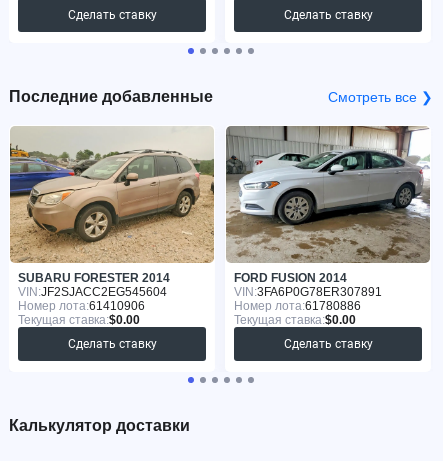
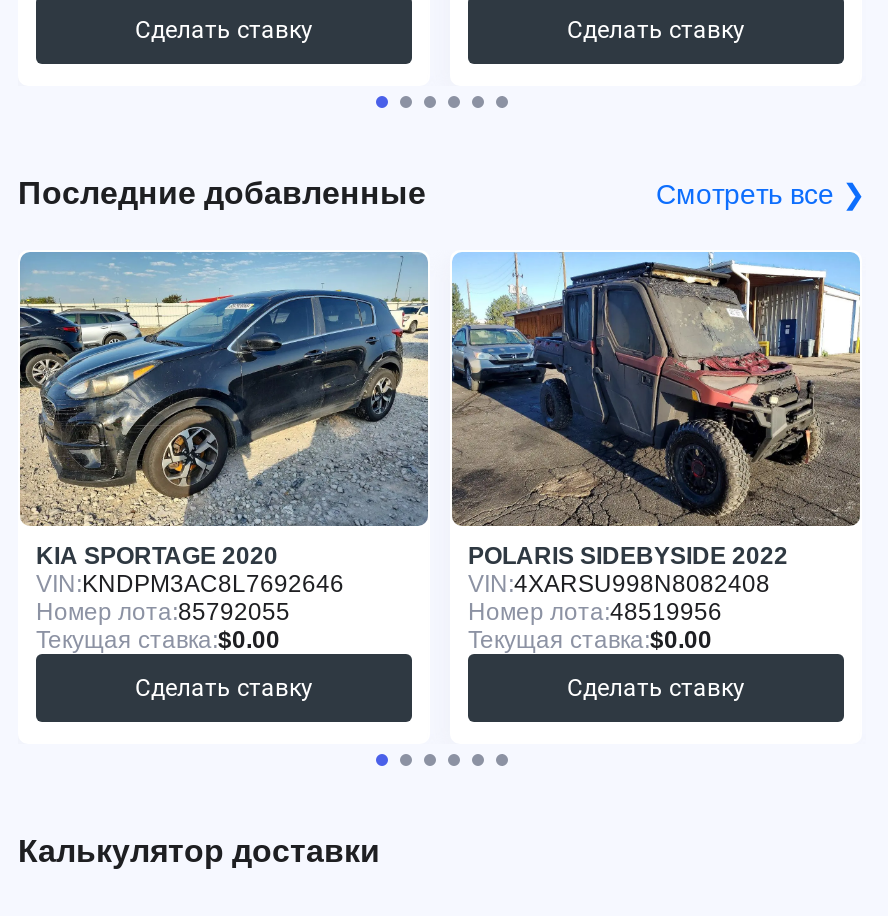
- [image]
- SUBARU FORESTER 2014
- VIN: JF2SJACC2EG545604
- Номер лота:61410906
+ [image]
+ KIA SPORTAGE 2020
+ VIN: KNDPM3AC8L7692646
+ Номер лота:85792055

- [image]
- FORD FUSION 2014
- VIN: 3FA6P0G78ER307891
- Номер лота:61780886
+ [image]
+ POLARIS SIDEBYSIDE 2022
+ VIN: 4XARSU998N8082408
+ Номер лота:48519956
